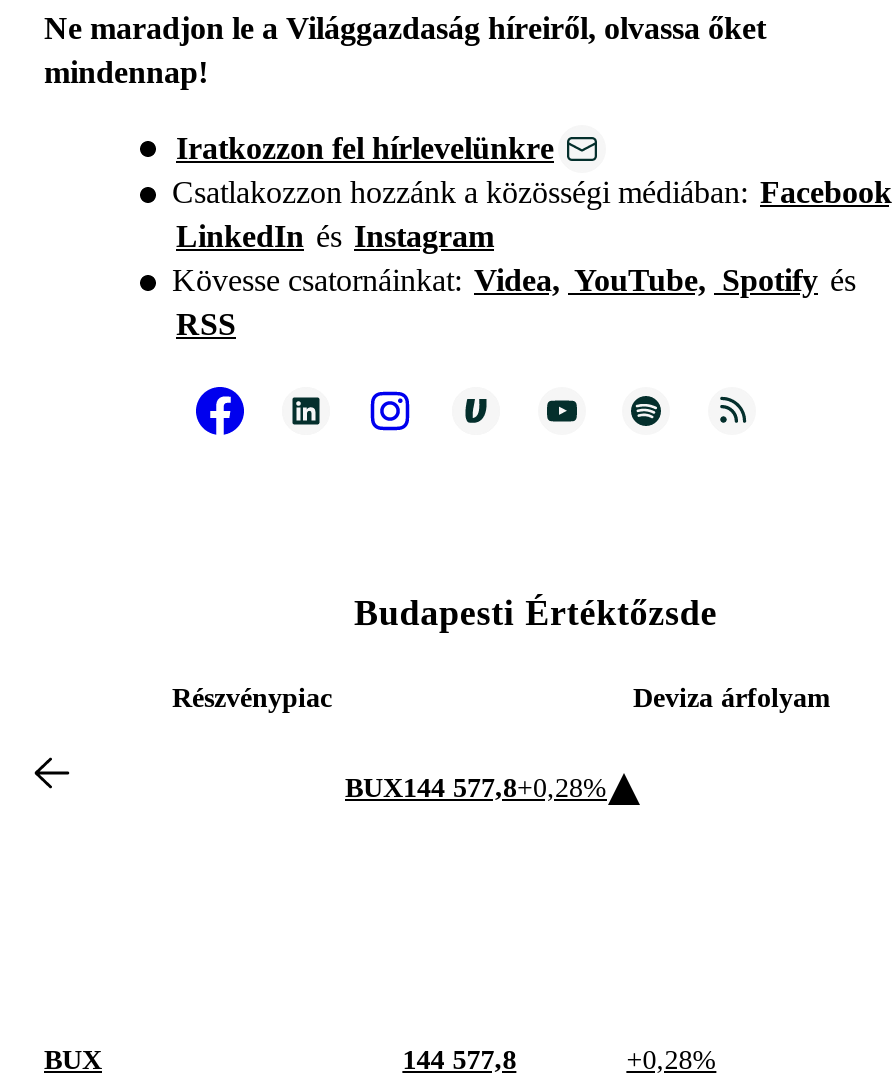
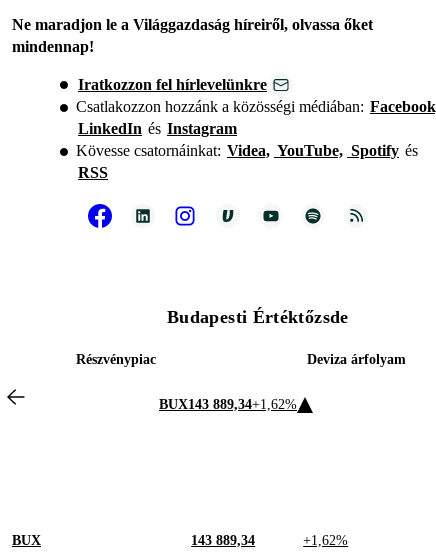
- BUX144 577,8+0,28%
+ BUX143 889,34+1,62%

- 144 577,8
+ 143 889,34

- +0,28%
+ +1,62%
